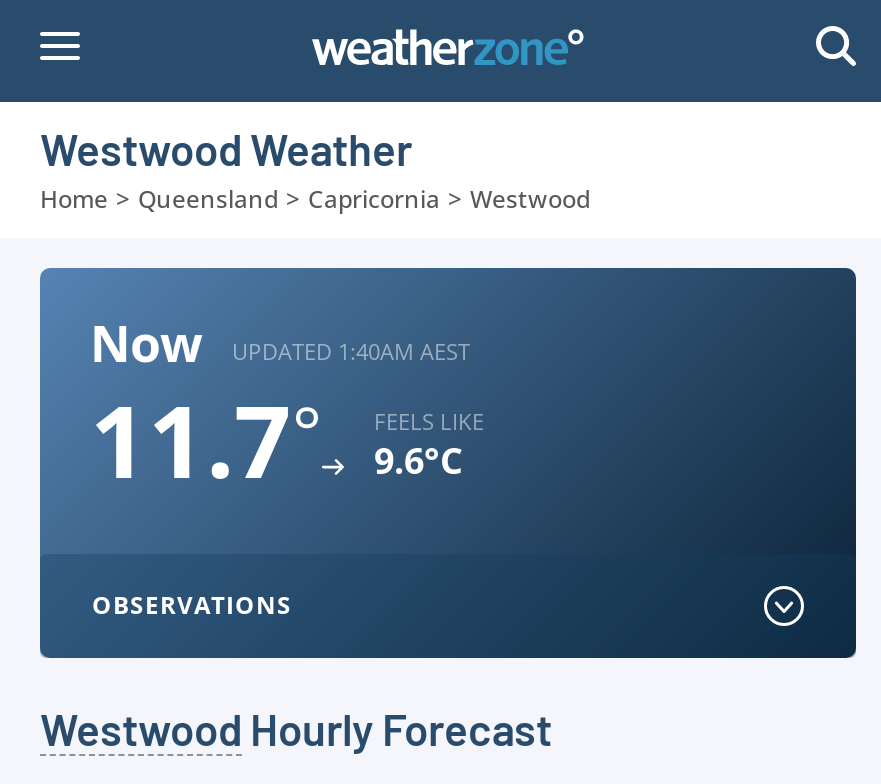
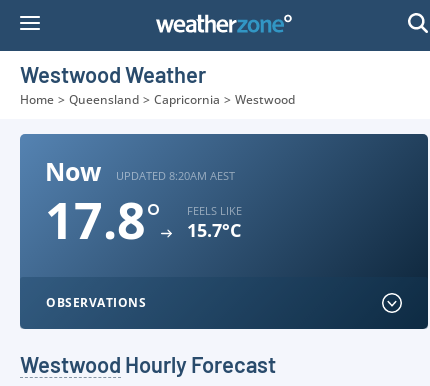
- UPDATED 1:40AM AEST
+ UPDATED 8:20AM AEST

- 11.7°
+ 17.8°

- 9.6°C
+ 15.7°C
